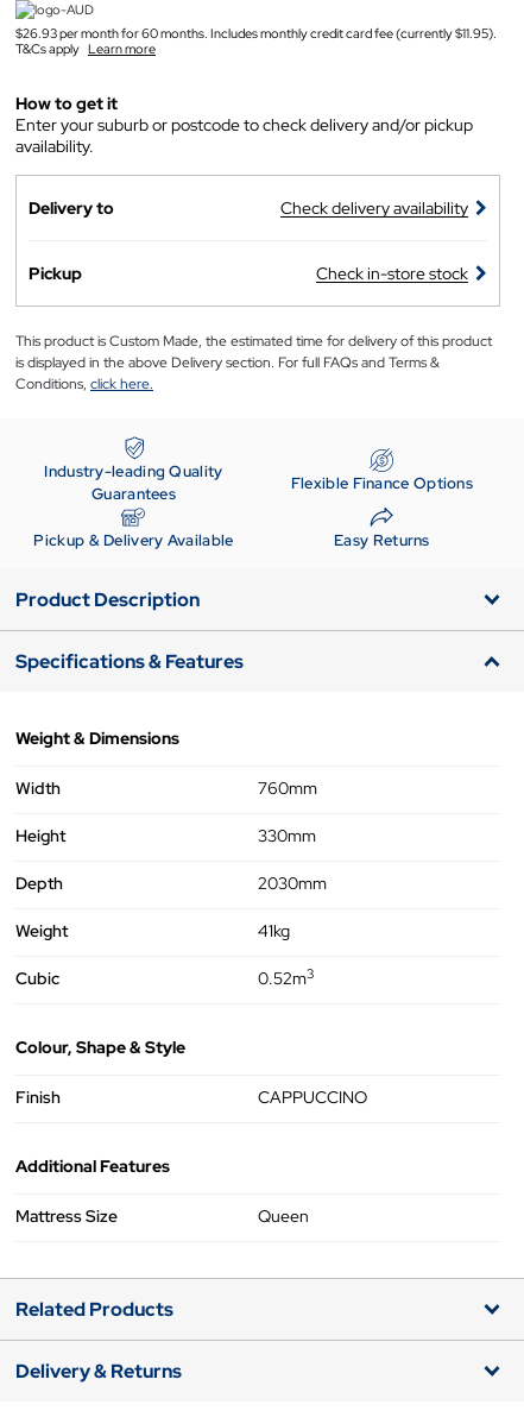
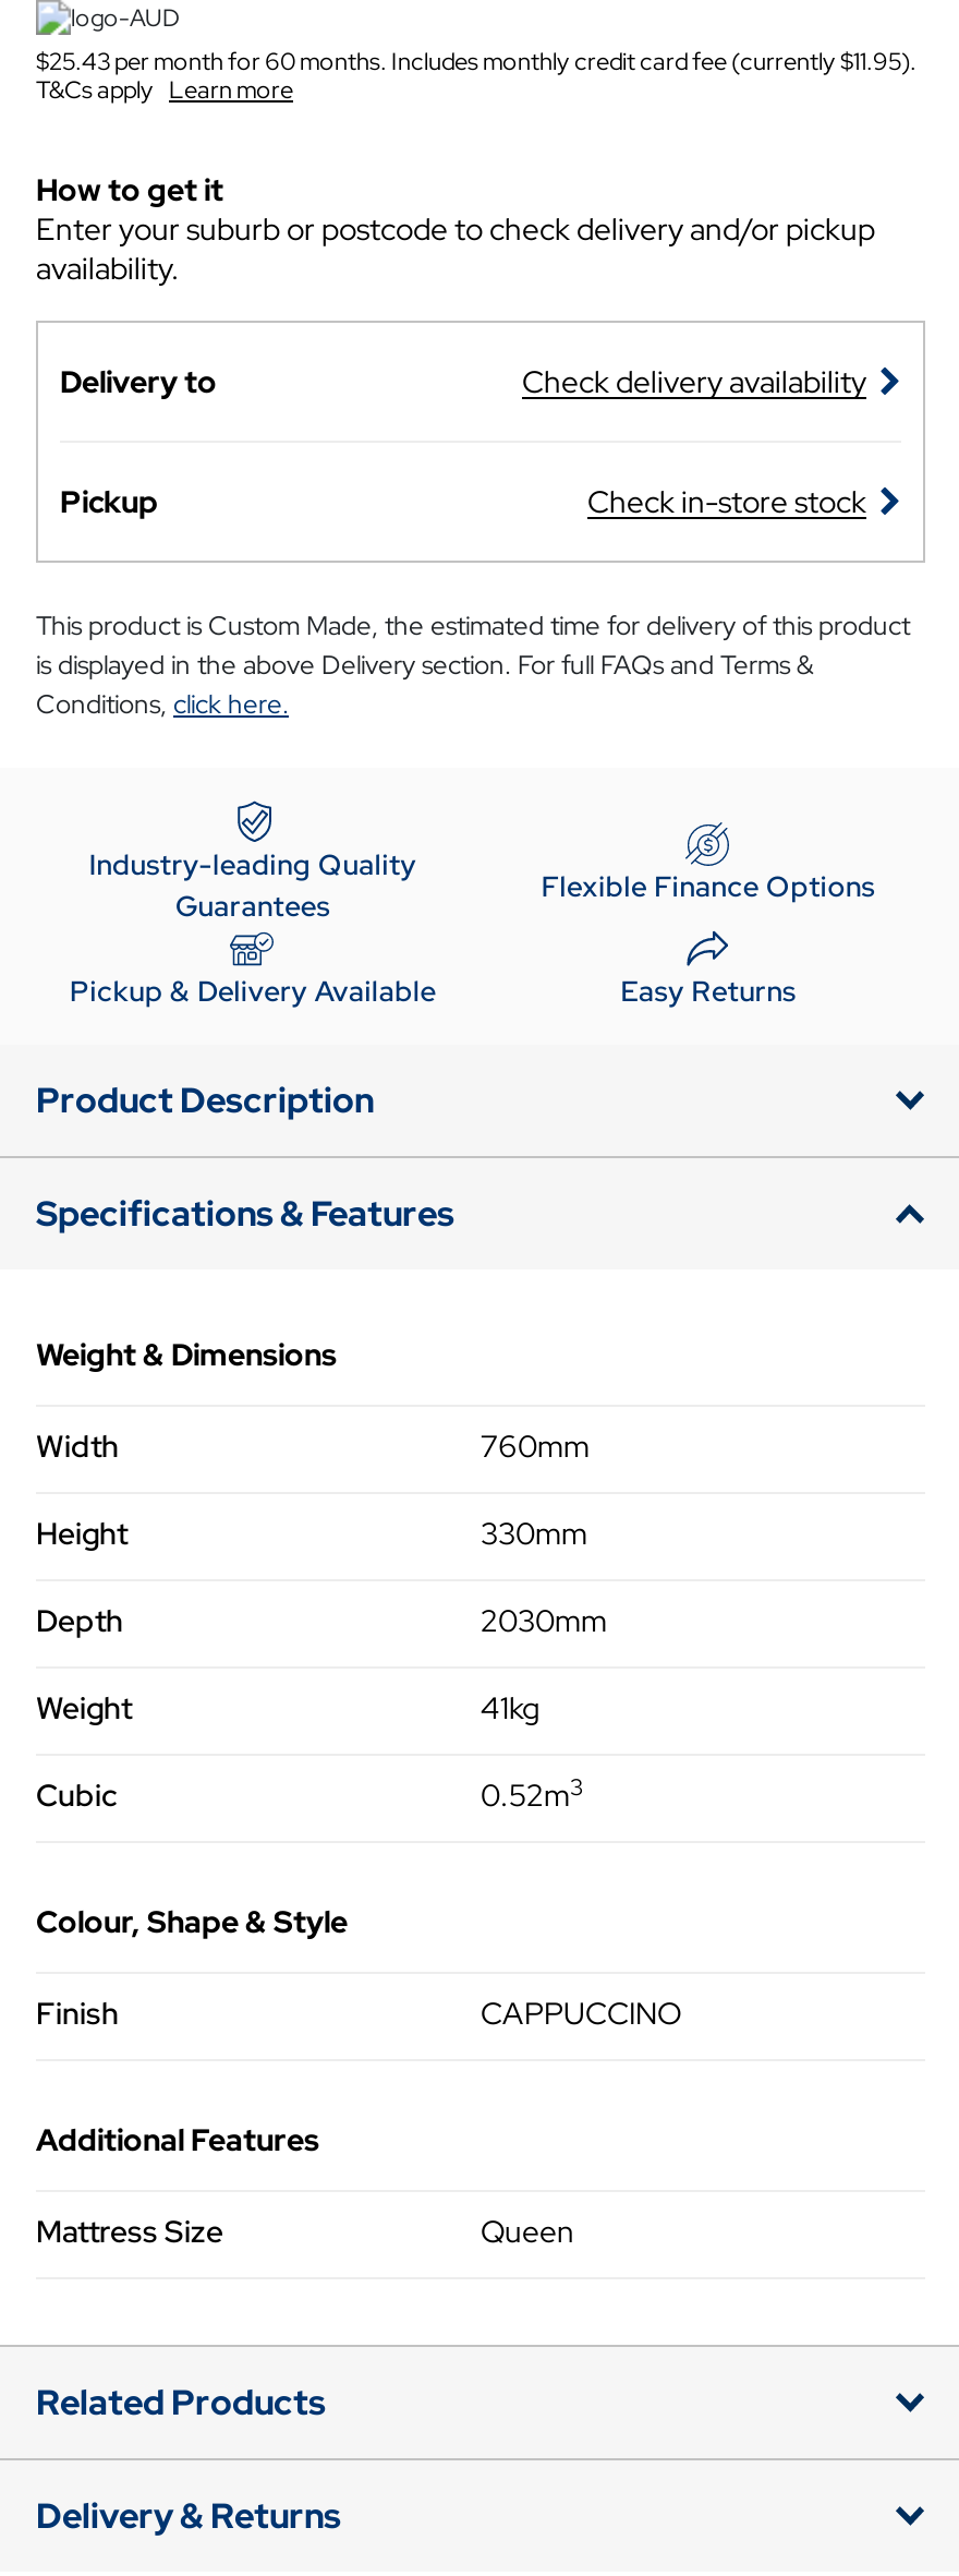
- $26.93 per month for 60 months. Includes monthly credit card fee (currently $11.95).
+ $25.43 per month for 60 months. Includes monthly credit card fee (currently $11.95).
